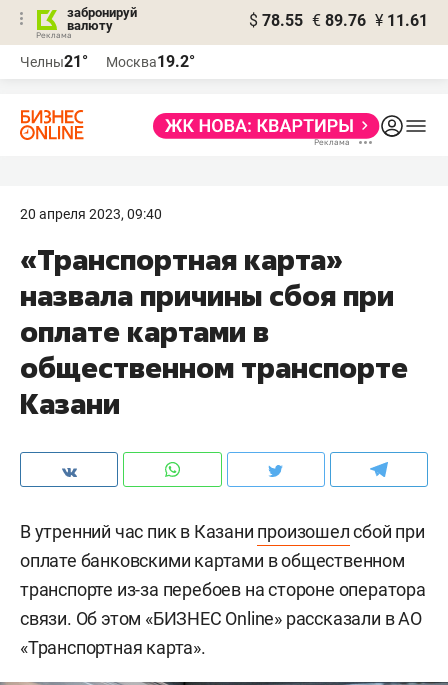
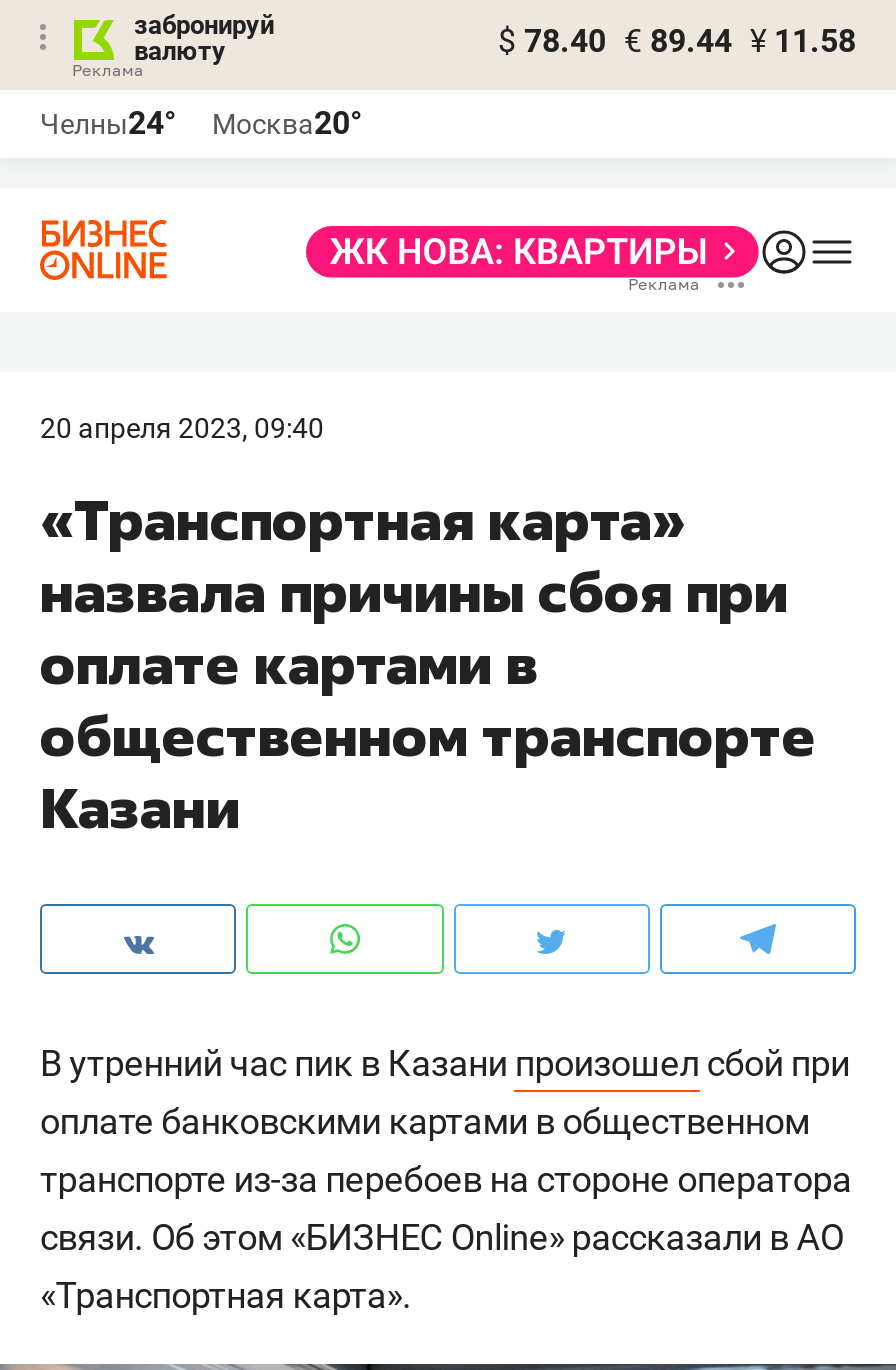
- $ 78.55 € 89.76 ¥ 11.61
+ $ 78.40 € 89.44 ¥ 11.58

- Челны21°
+ Челны24°

- Москва19.2°
+ Москва20°
